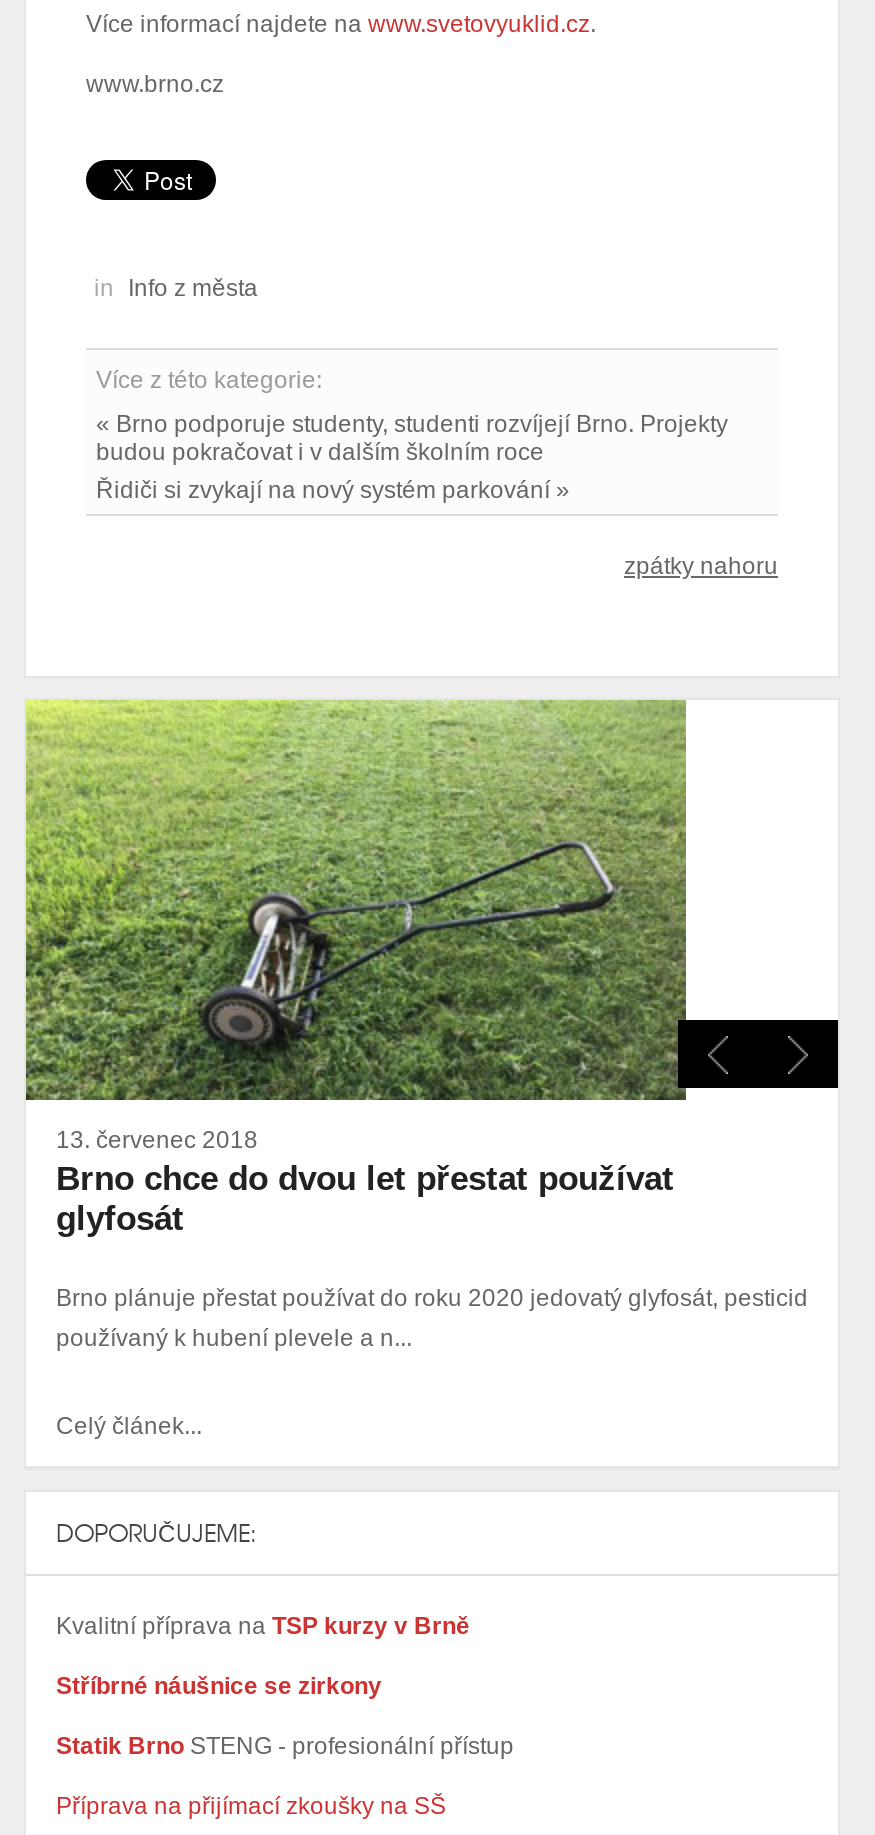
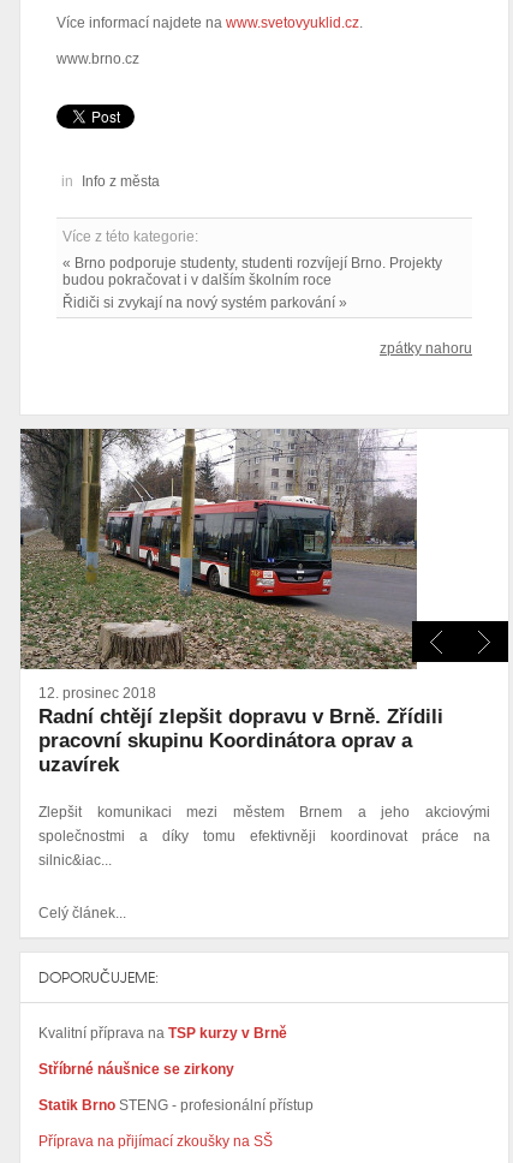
- [image]
- 13. červenec 2018
- Brno chce do dvou let přestat používat
- glyfosát
+ [image]
+ 12. prosinec 2018
+ Radní chtějí zlepšit dopravu v Brně. Zřídili
+ pracovní skupinu Koordinátora oprav a
+ uzavírek

- Brno plánuje přestat používat do roku 2020 jedovatý glyfosát, pesticid
- používaný k hubení plevele a n...
+ Zlepšit komunikaci mezi městem Brnem a jeho akciovými
+ společnostmi a díky tomu efektivněji koordinovat práce na
+ silnic&iac...
